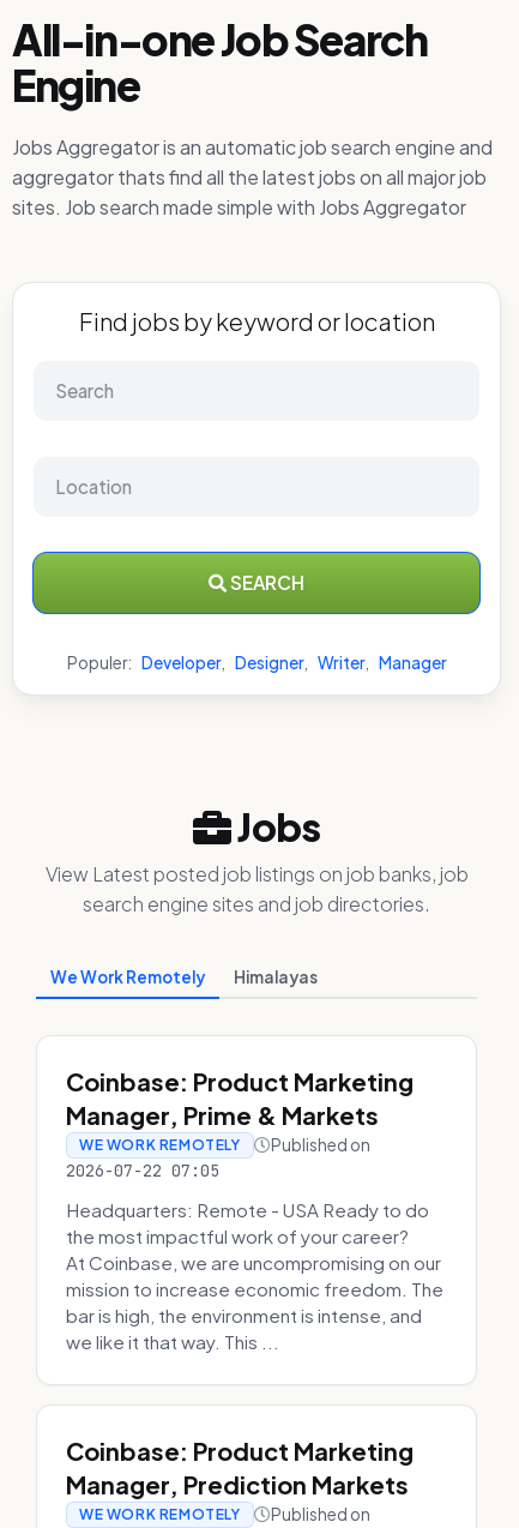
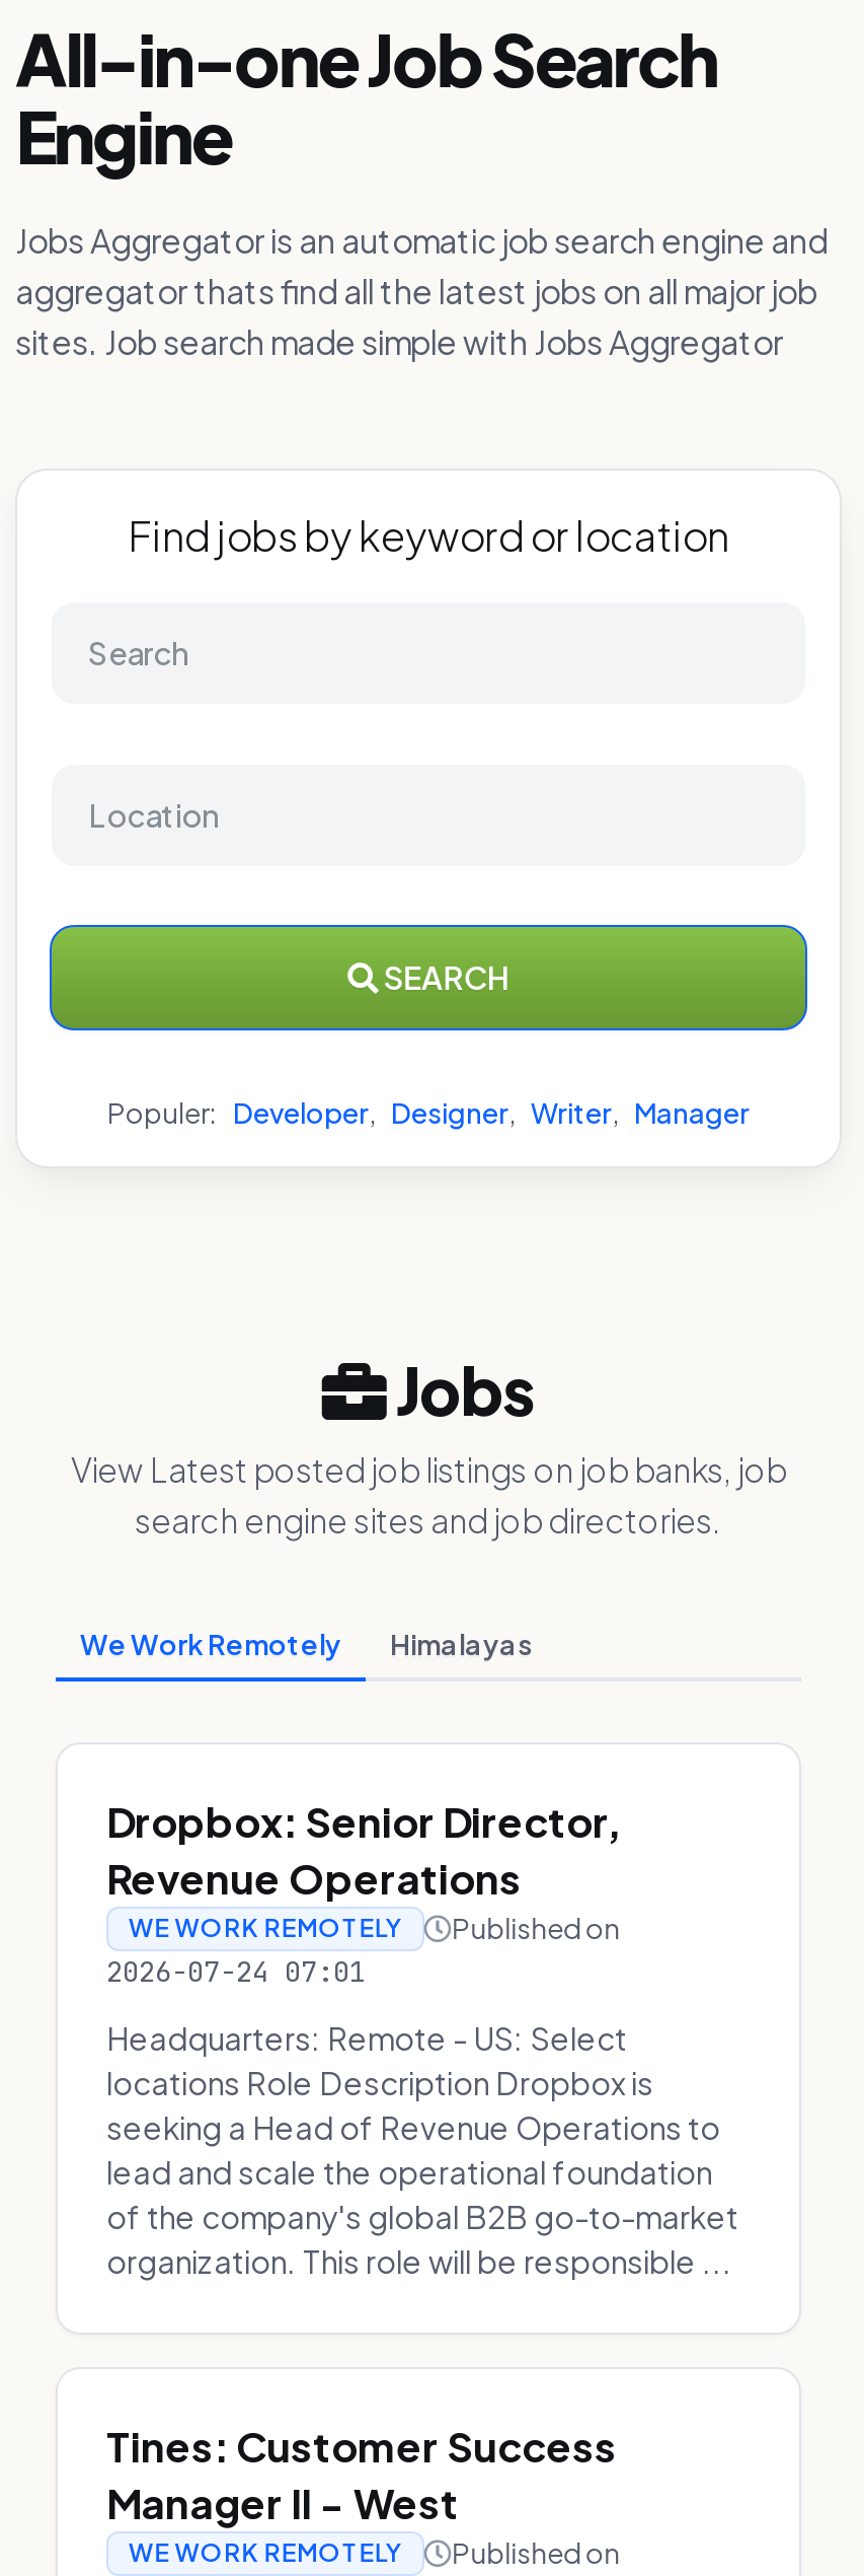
- Coinbase: Product Marketing
- Manager, Prime & Markets
+ Dropbox: Senior Director,
+ Revenue Operations

- 2026-07-22 07:05
+ 2026-07-24 07:01

- Headquarters: Remote - USA Ready to do
- the most impactful work of your career?
- At Coinbase, we are uncompromising on our
- mission to increase economic freedom. The
- bar is high, the environment is intense, and
- we like it that way. This ...
+ Headquarters: Remote - US: Select
+ locations Role Description Dropbox is
+ seeking a Head of Revenue Operations to
+ lead and scale the operational foundation
+ of the company's global B2B go-to-market
+ organization. This role will be responsible ...

- Coinbase: Product Marketing
- Manager, Prediction Markets
+ Tines: Customer Success
+ Manager II - West
